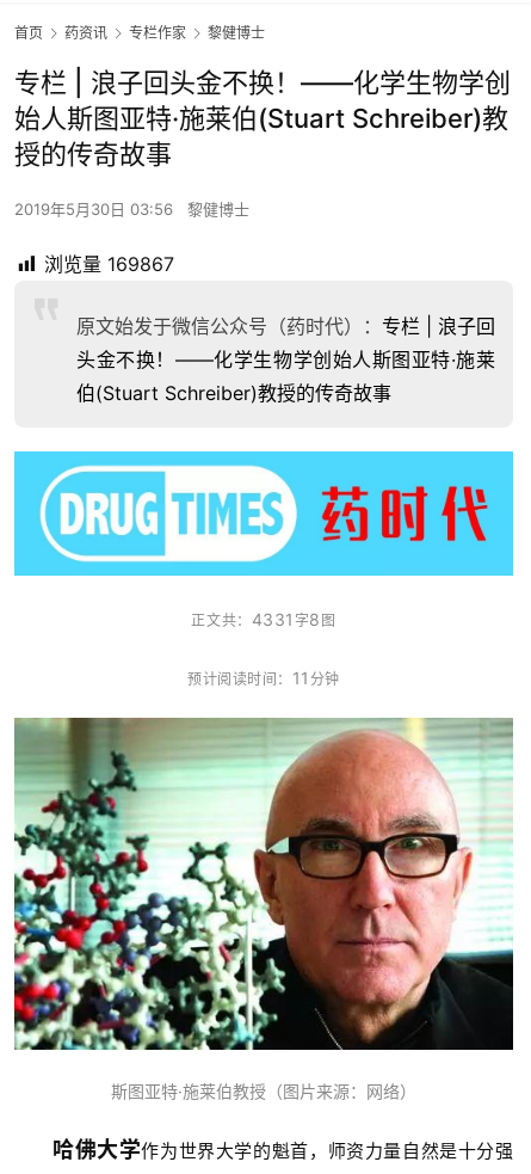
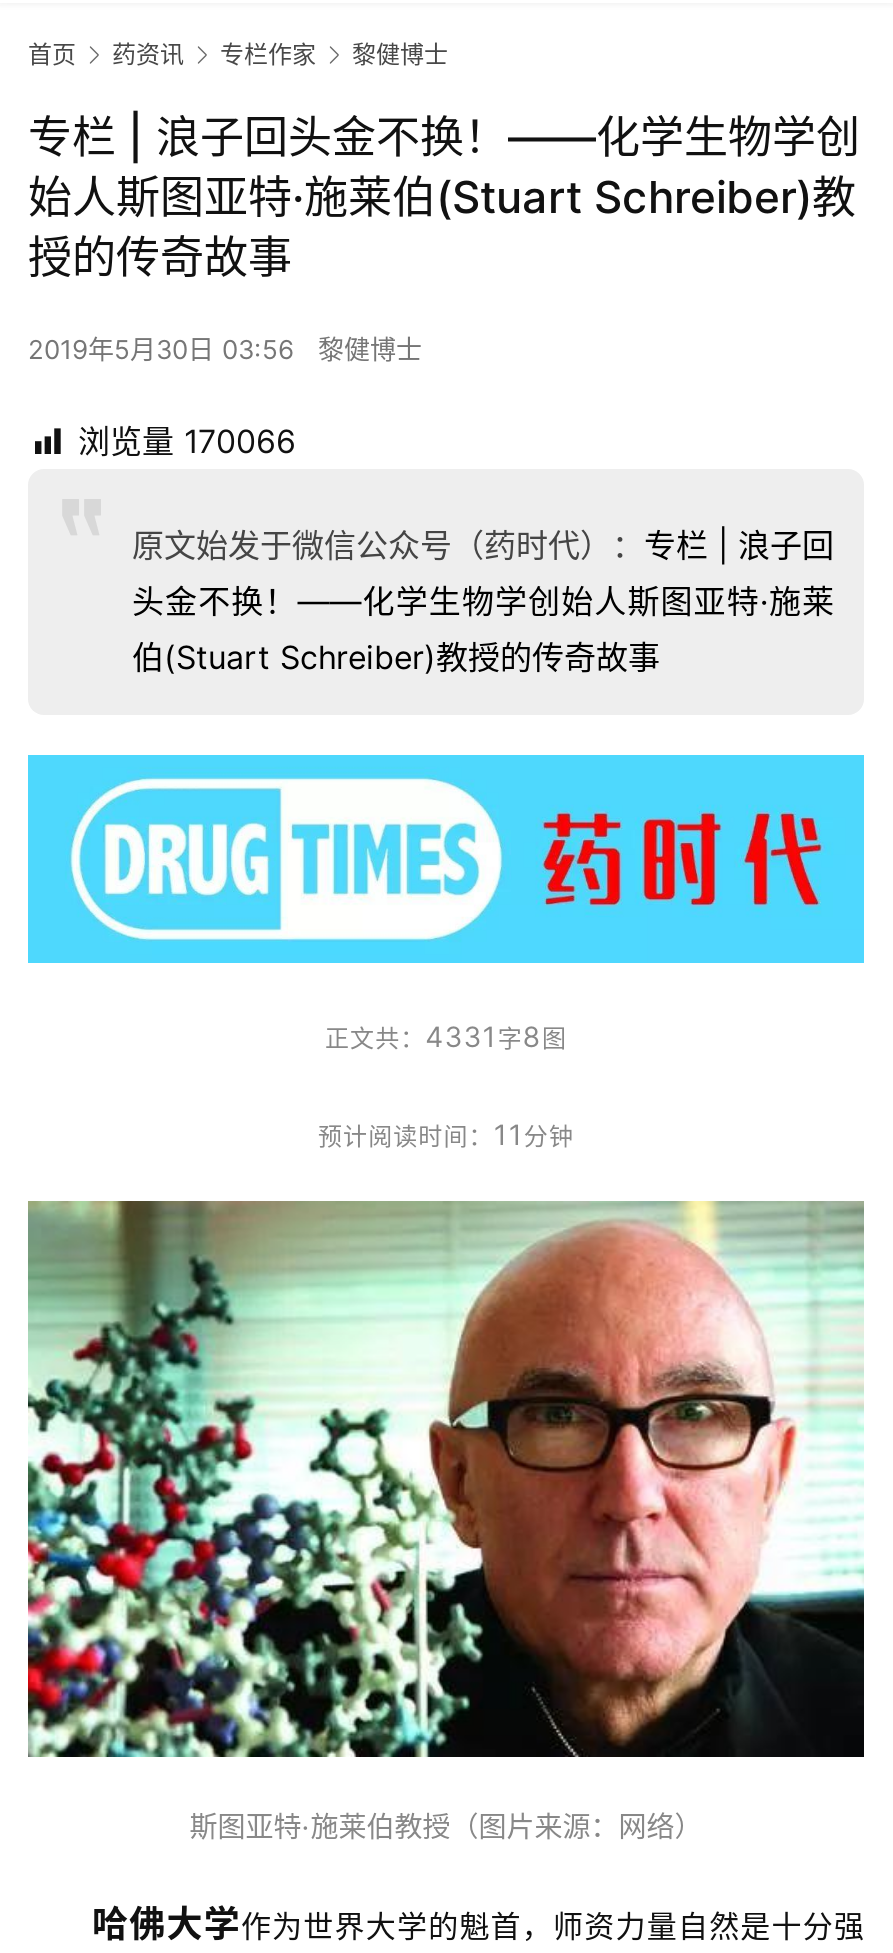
- 浏览量 169867
+ 浏览量 170066
